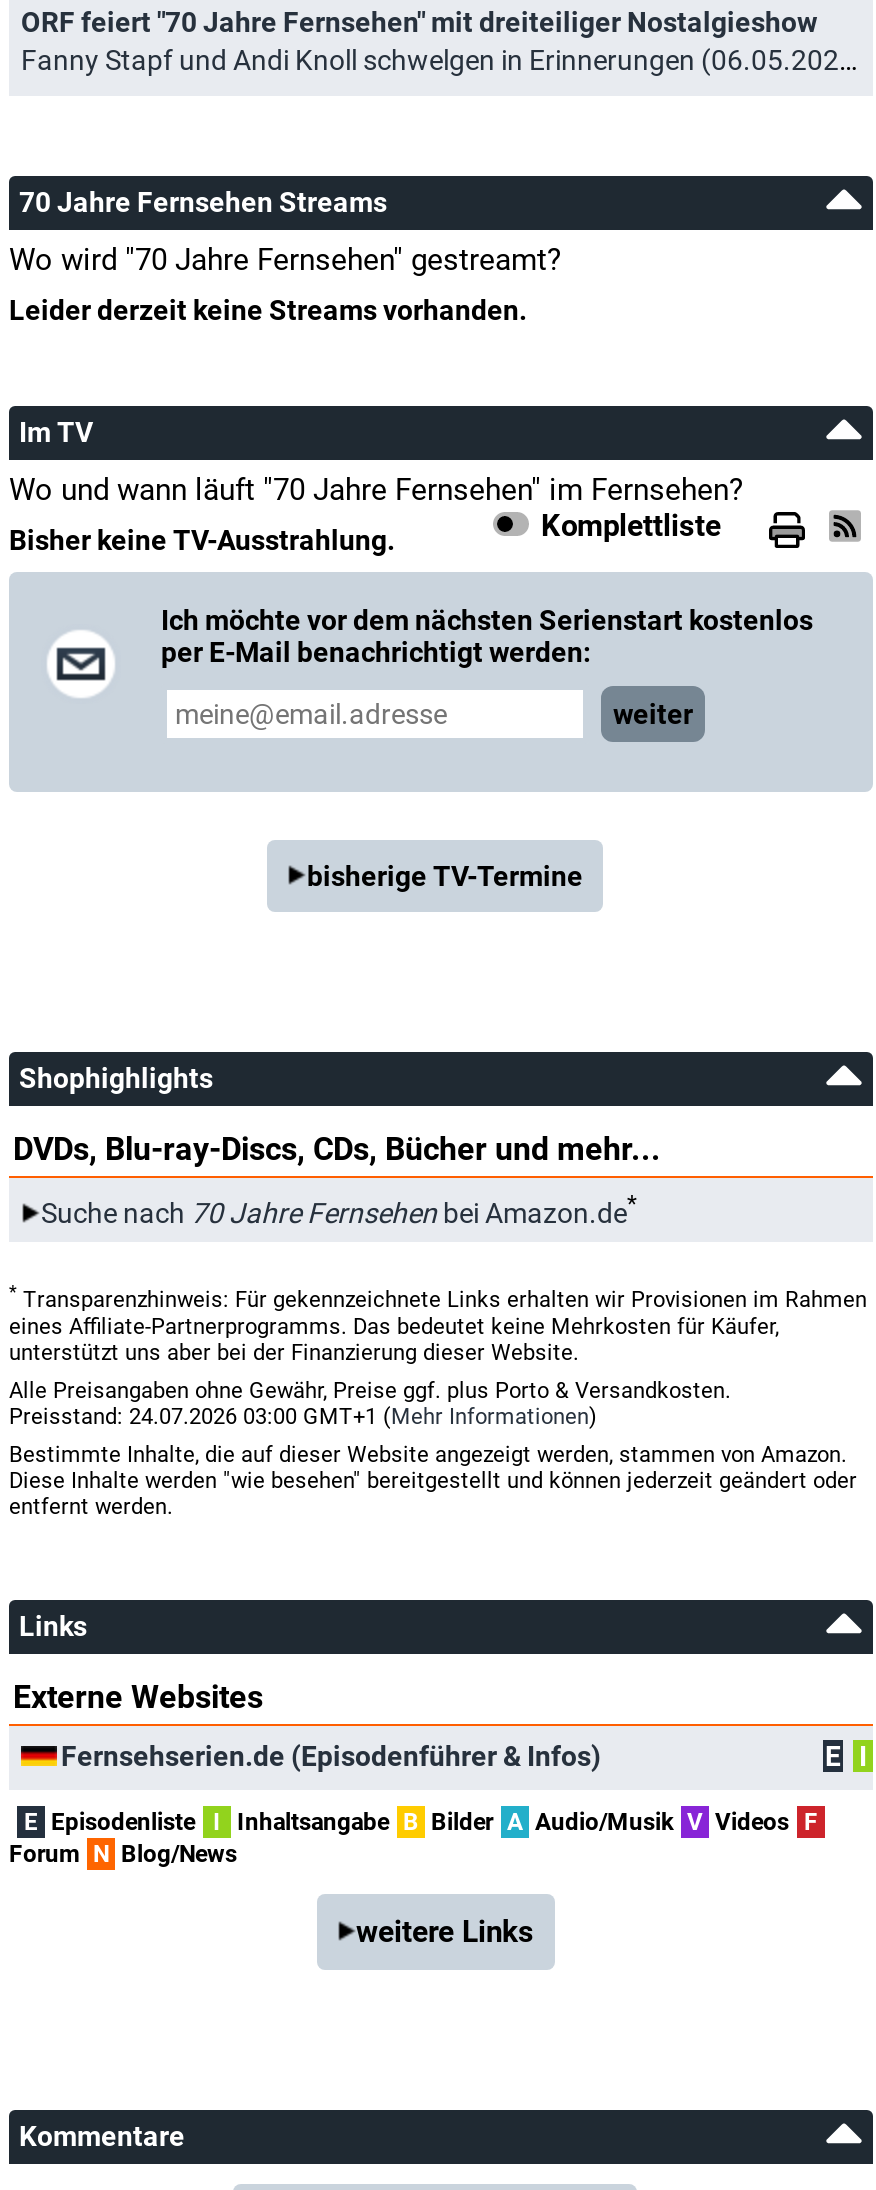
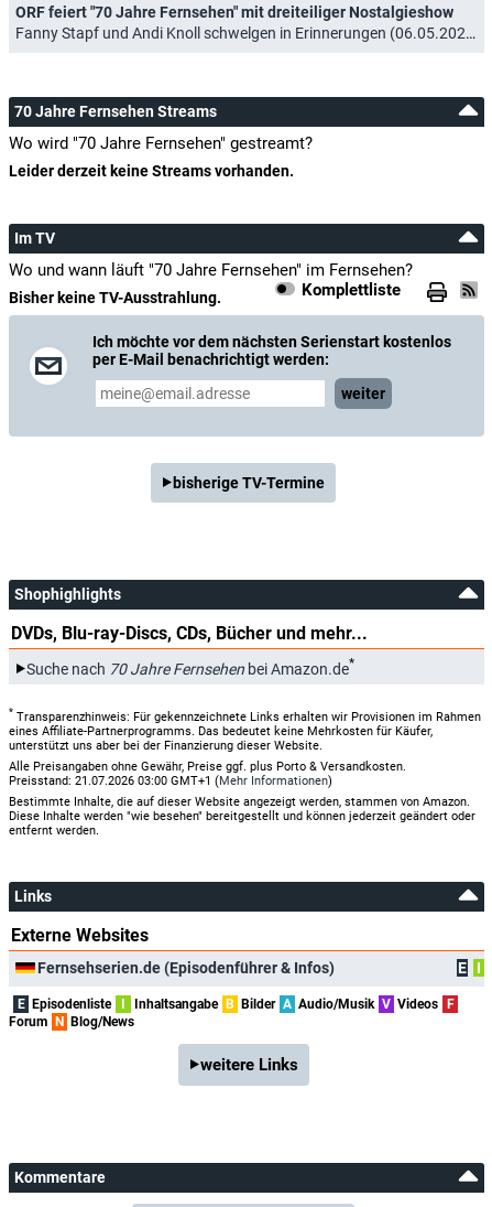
- Preisstand: 24.07.2026 03:00 GMT+1 (Mehr Informationen)
+ Preisstand: 21.07.2026 03:00 GMT+1 (Mehr Informationen)
